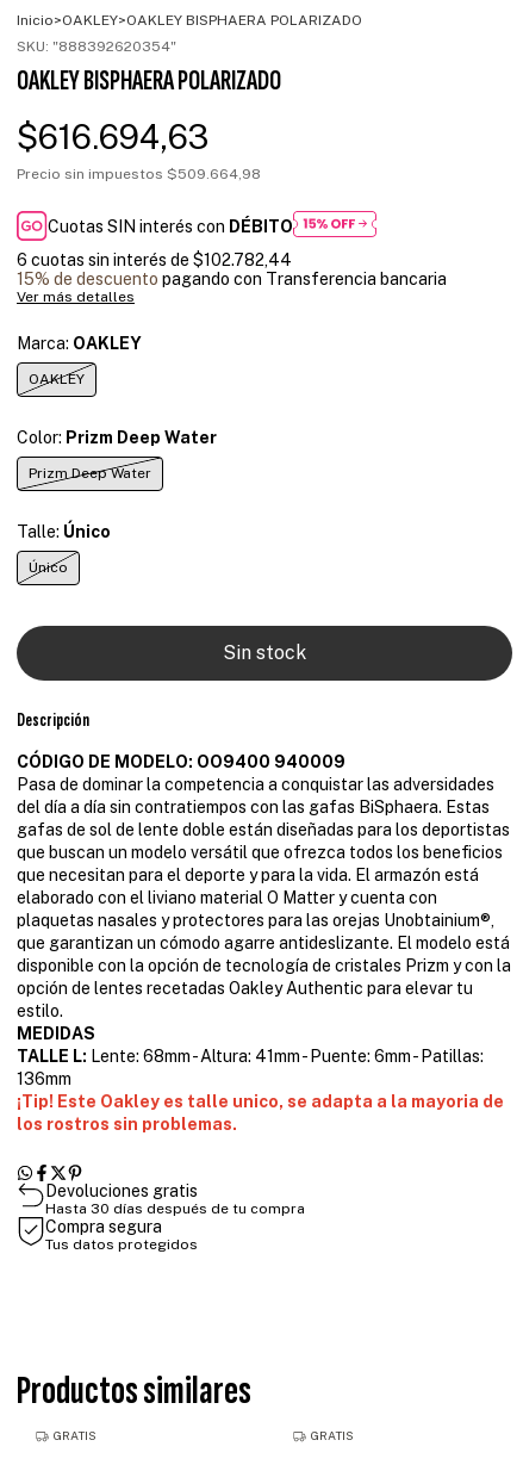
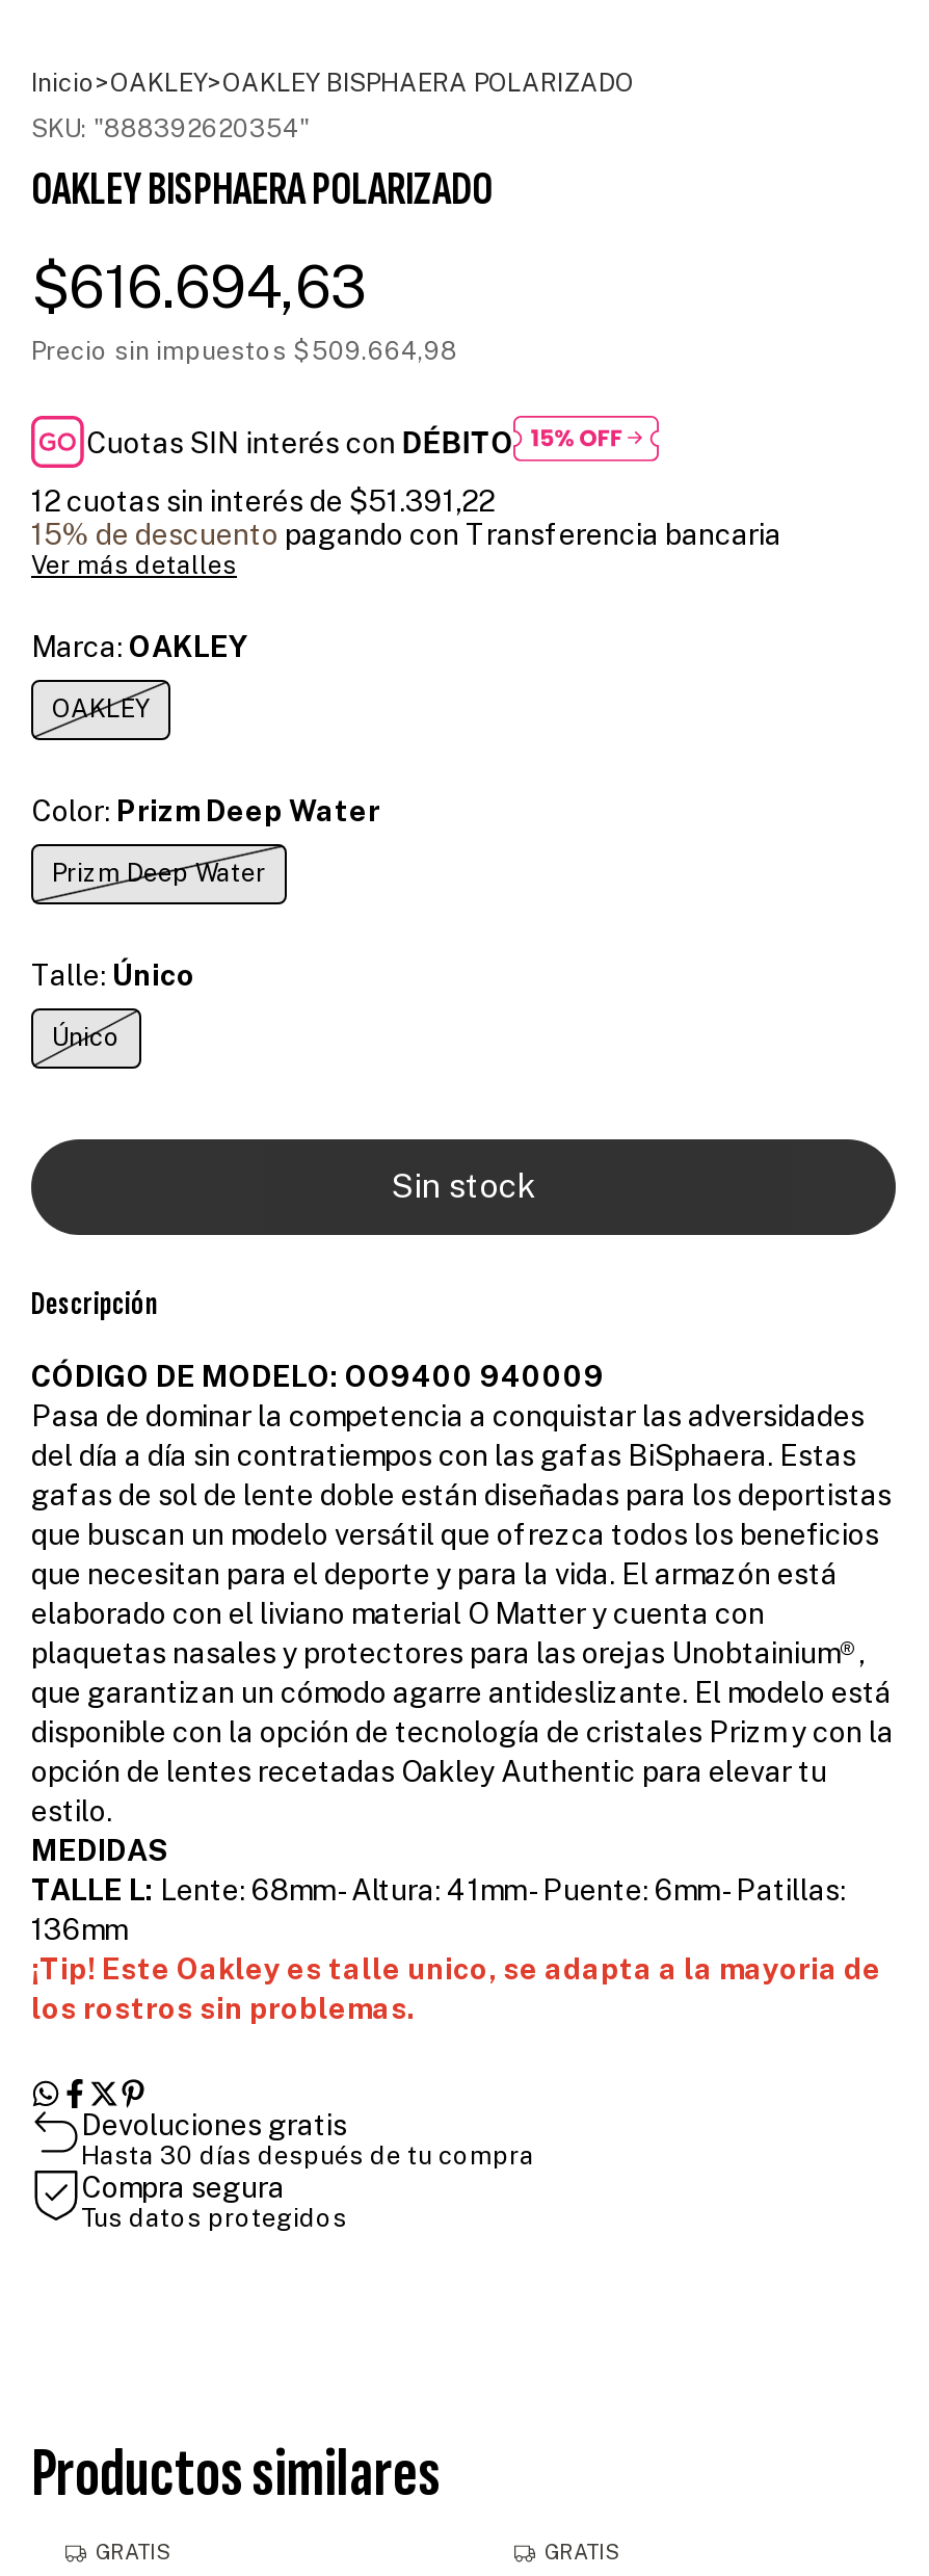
- 6 cuotas sin interés de $102.782,44
+ 12 cuotas sin interés de $51.391,22
